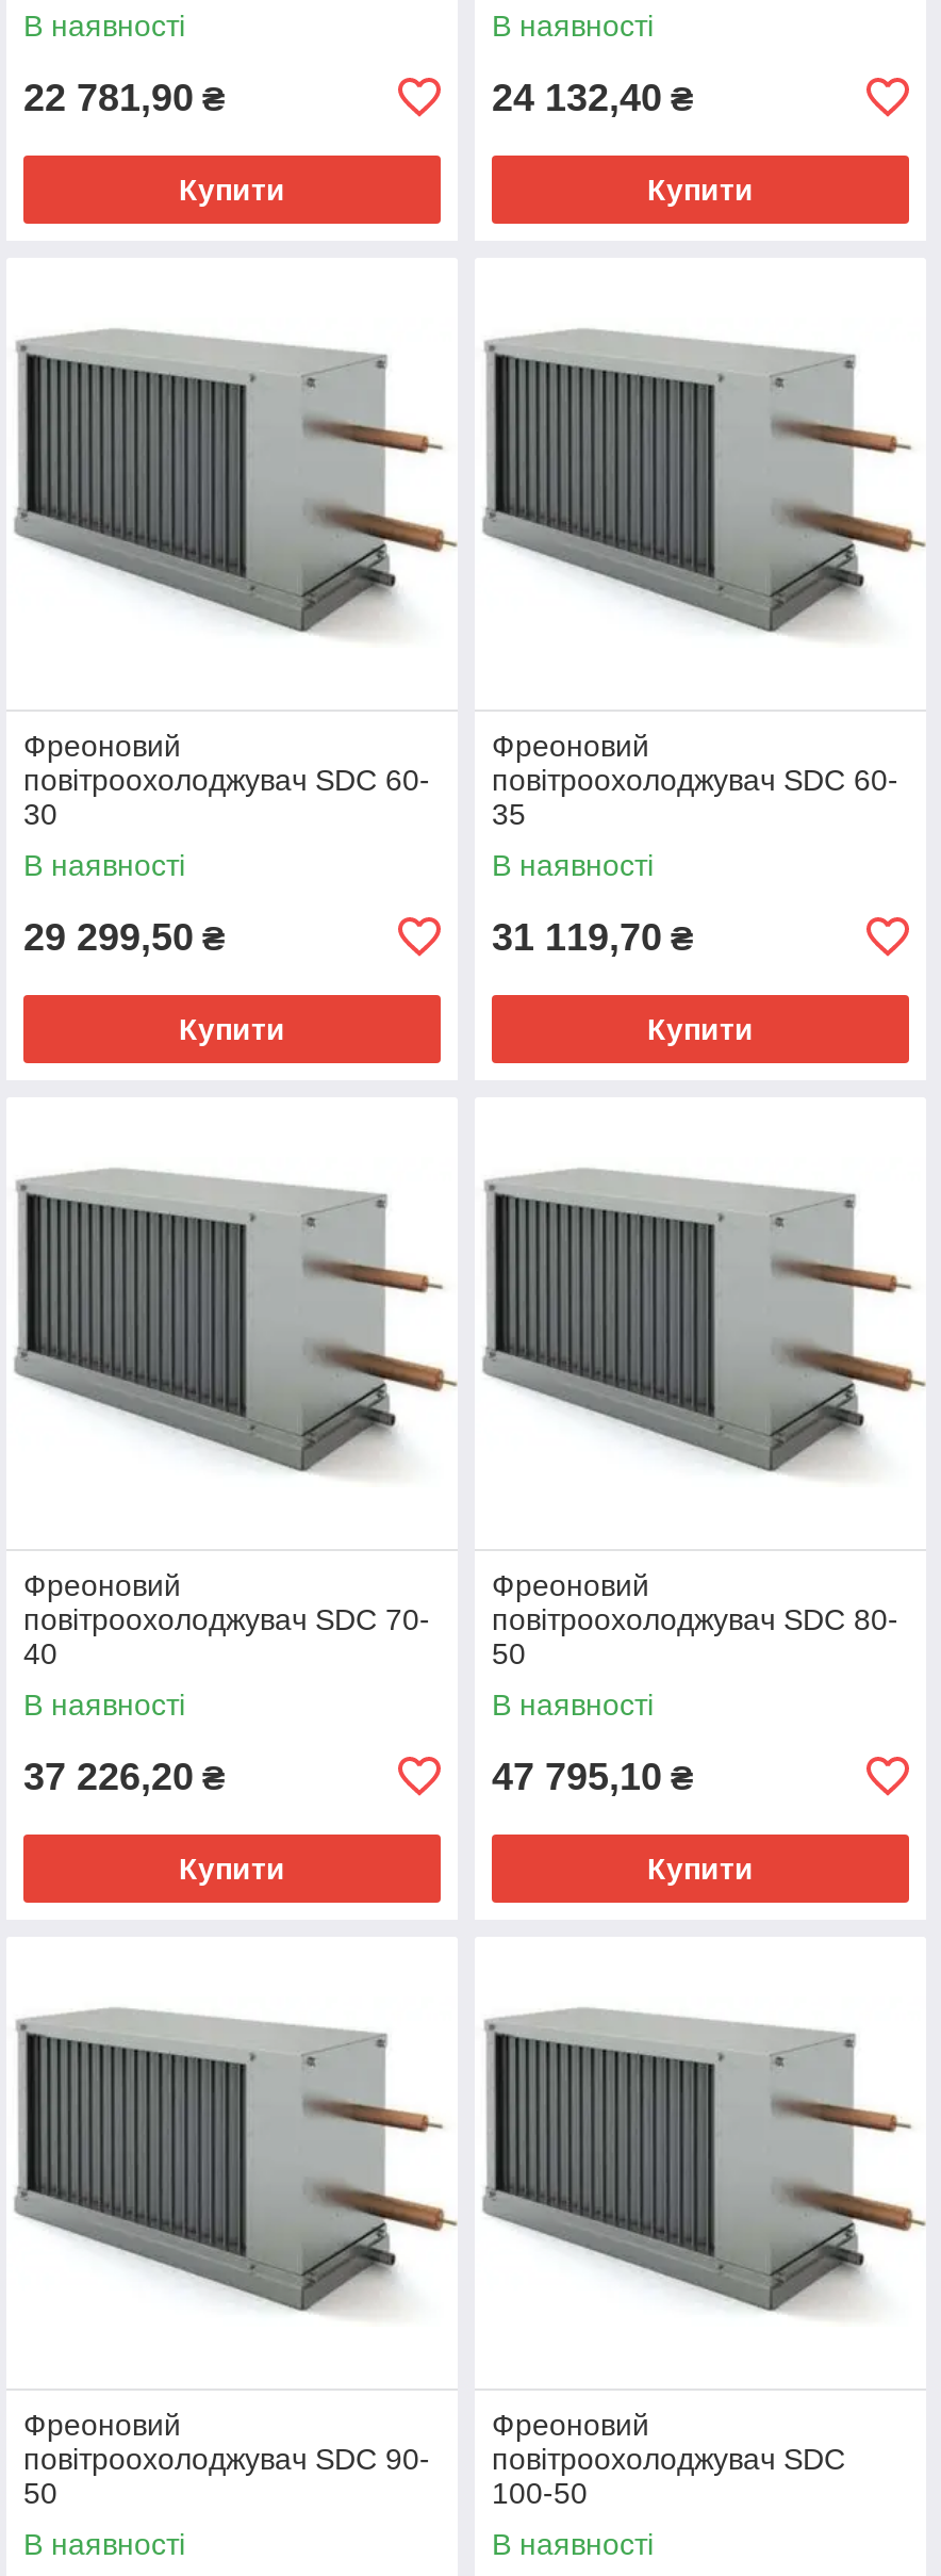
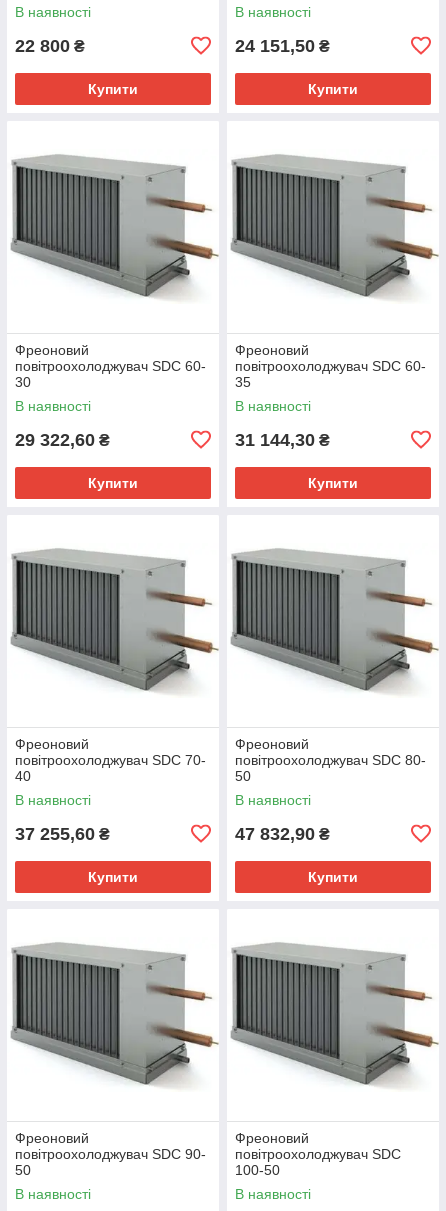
- 22 781,90 ₴
+ 22 800 ₴

- 24 132,40 ₴
+ 24 151,50 ₴

- 29 299,50 ₴
+ 29 322,60 ₴

- 31 119,70 ₴
+ 31 144,30 ₴

- 37 226,20 ₴
+ 37 255,60 ₴

- 47 795,10 ₴
+ 47 832,90 ₴
